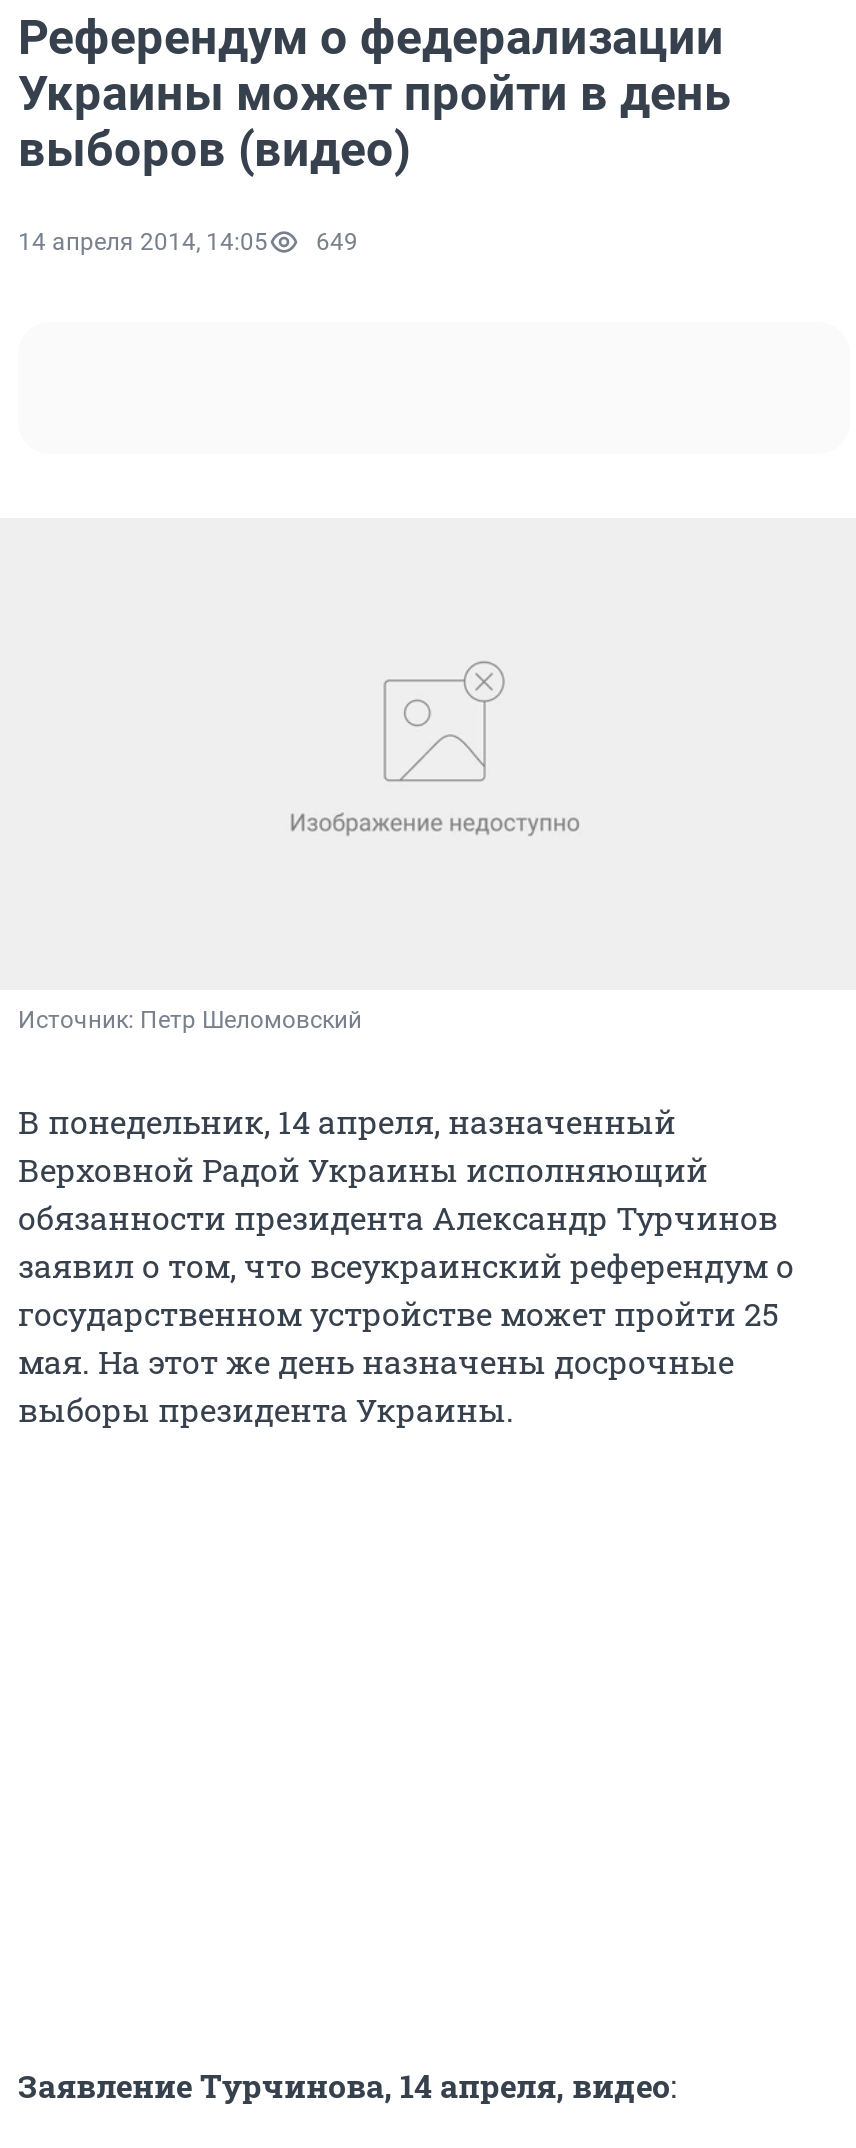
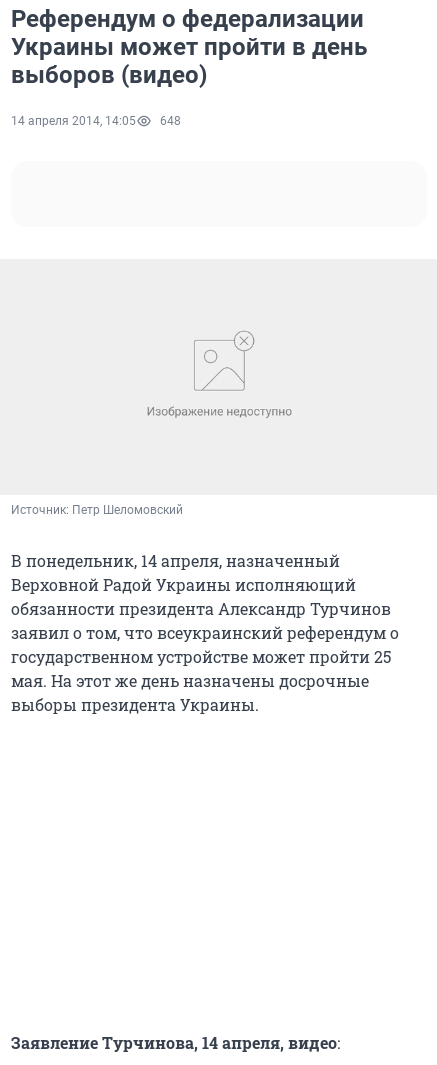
- 14 апреля 2014, 14:05 649
+ 14 апреля 2014, 14:05 648
